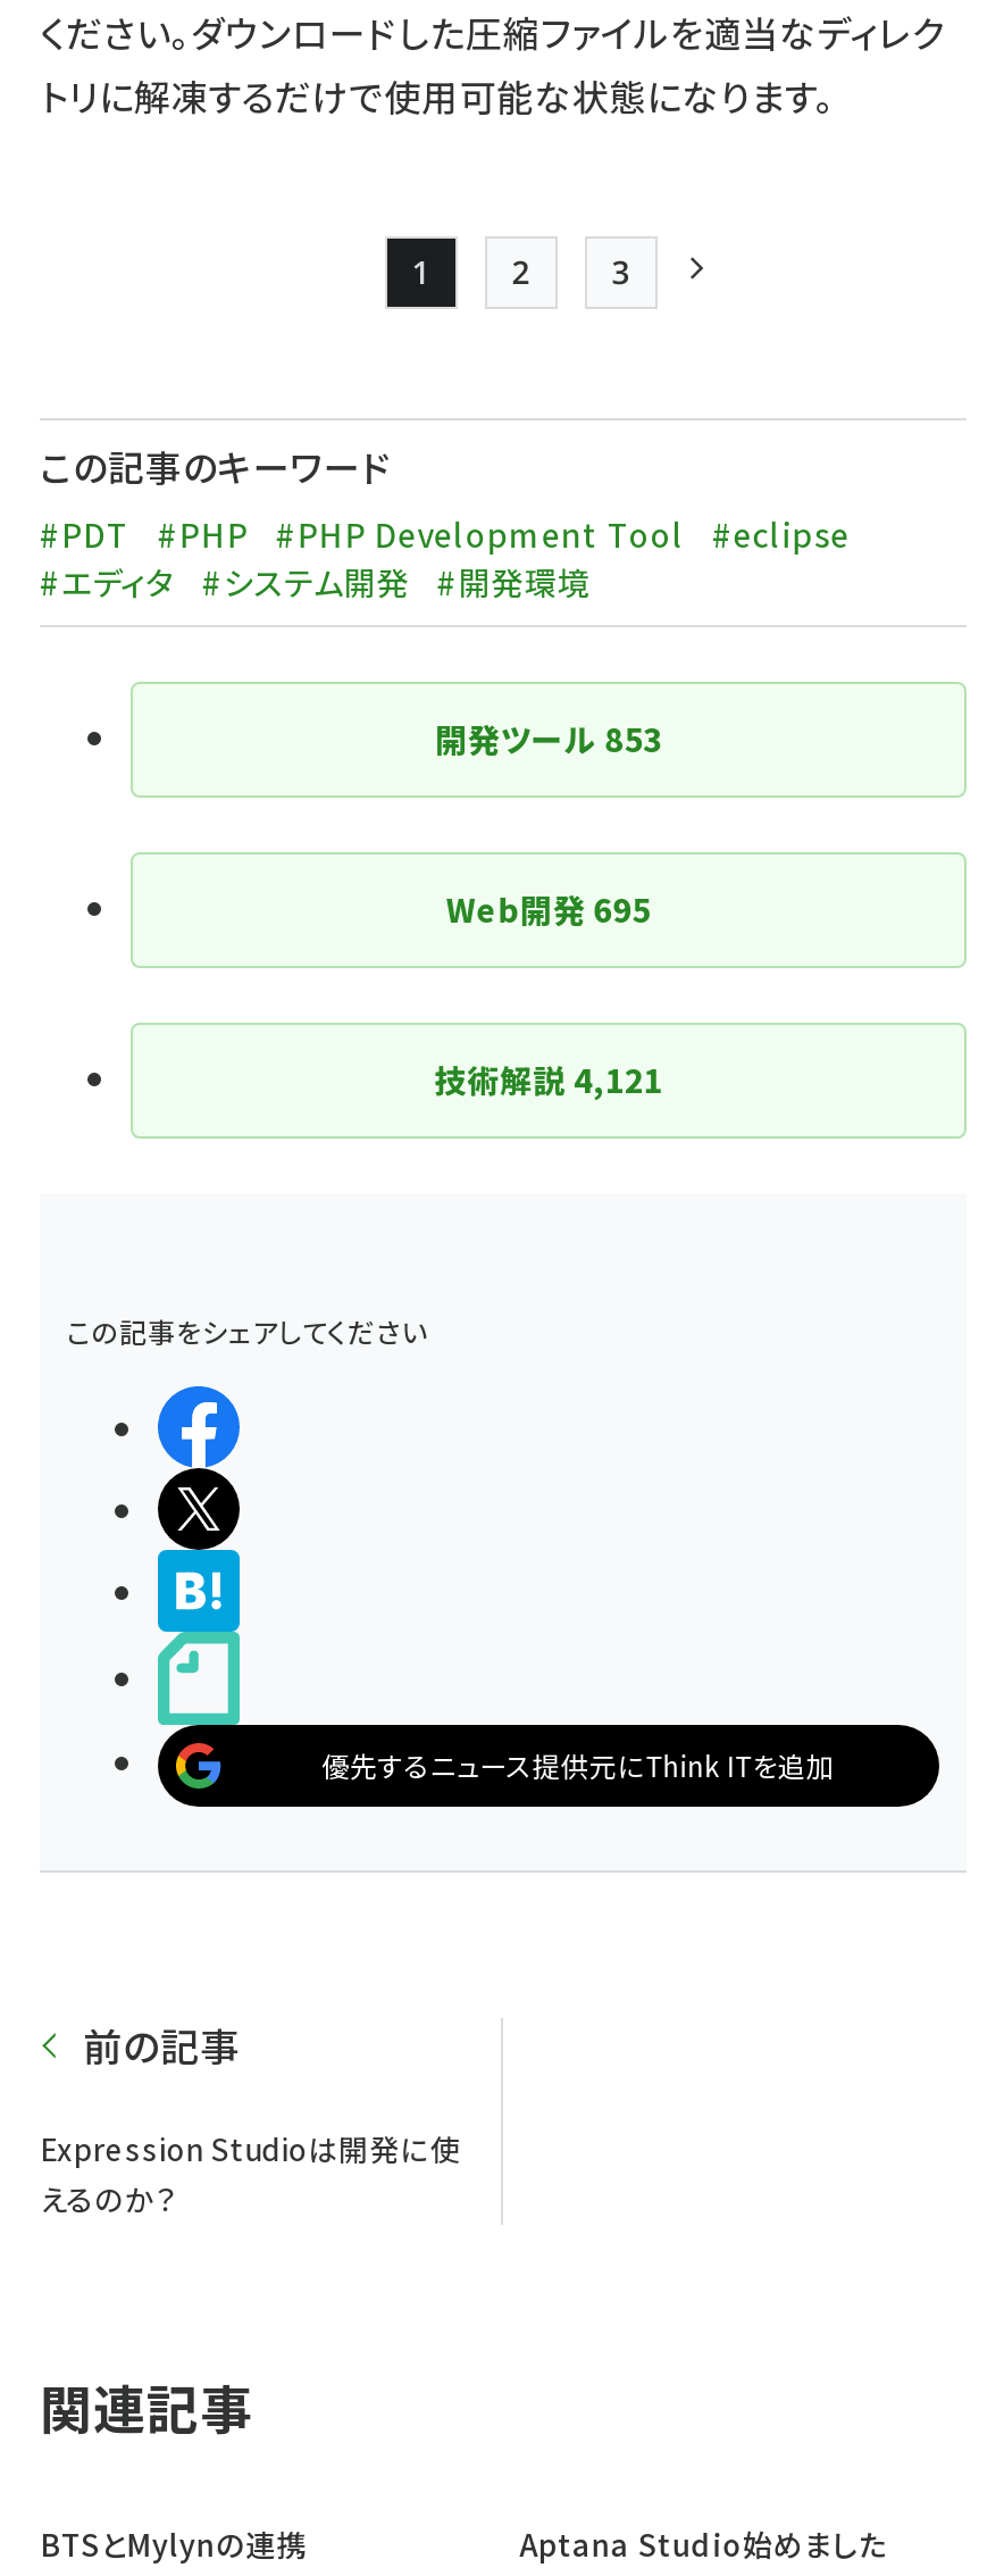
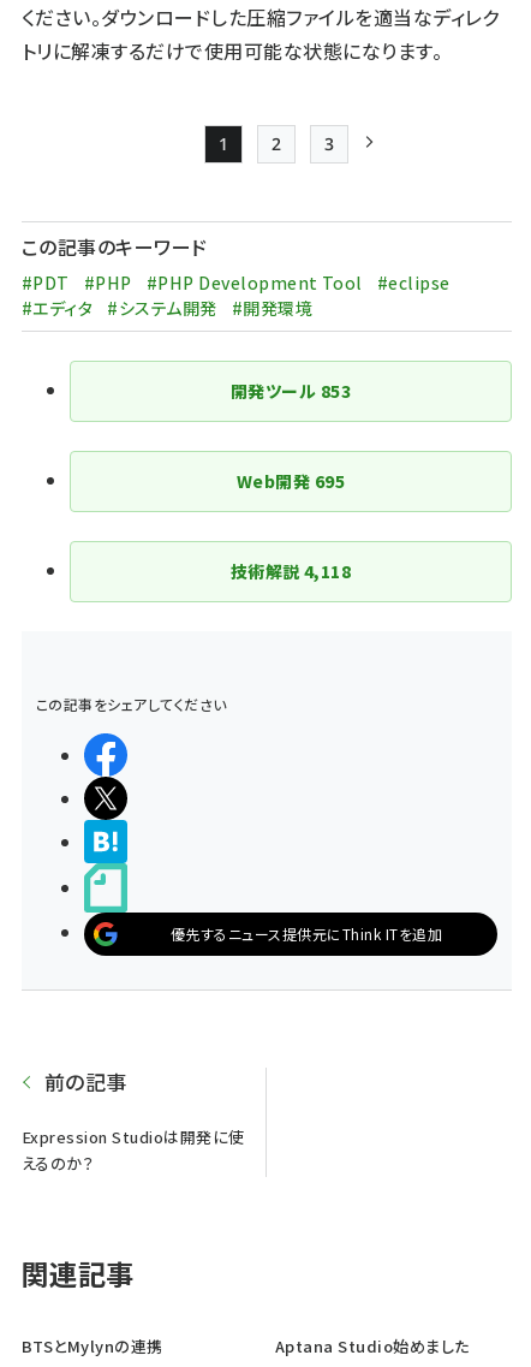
- 技術解説4,121
+ 技術解説4,118
